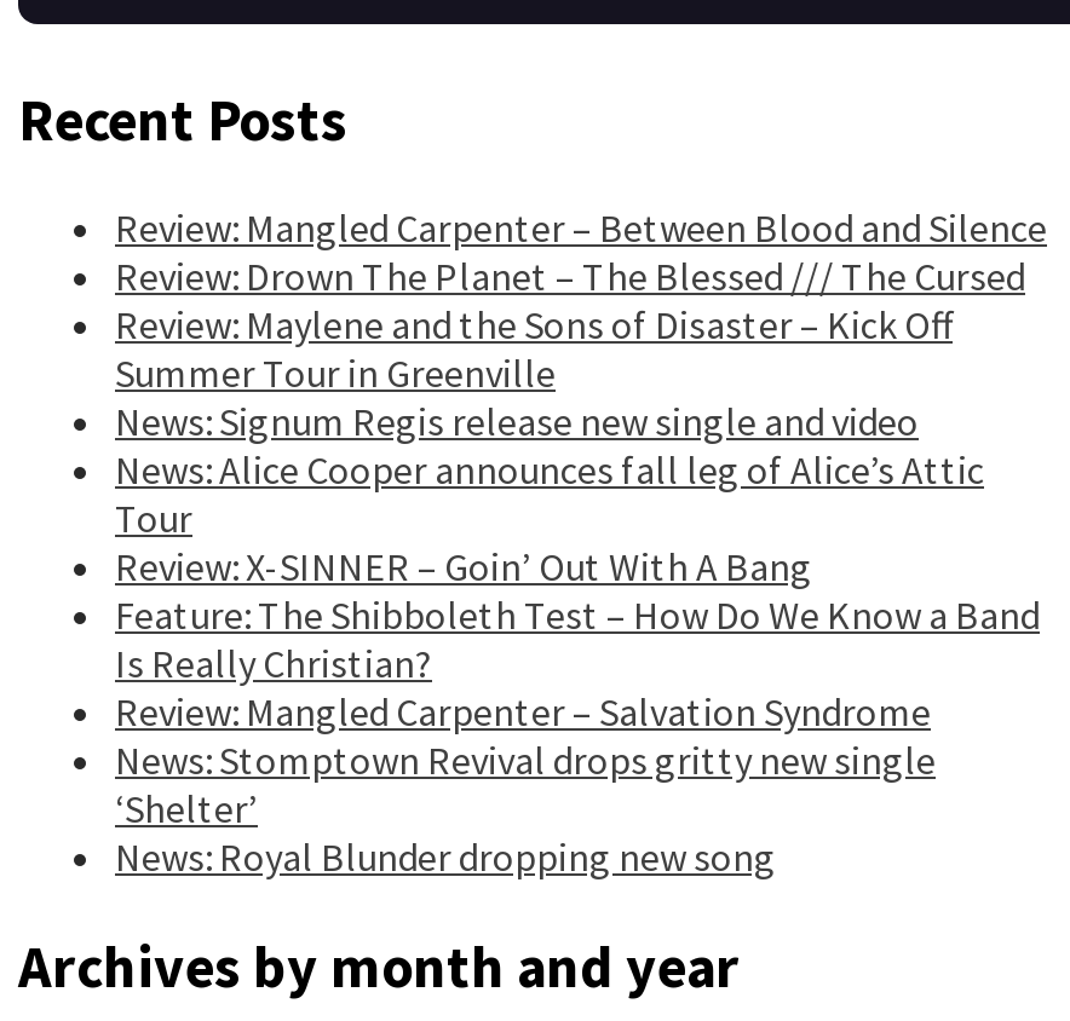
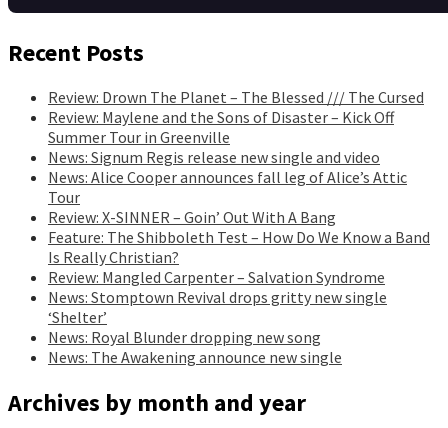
- Review: Mangled Carpenter – Between Blood and Silence

moved up: Review: Drown The Planet – The Blessed /// The Cursed | Review: Maylene and the Sons of Disaster – Kick Off | Summer Tour in Greenville | ... | ‘Shelter’ | News: Royal Blunder dropping new song

+ News: The Awakening announce new single
